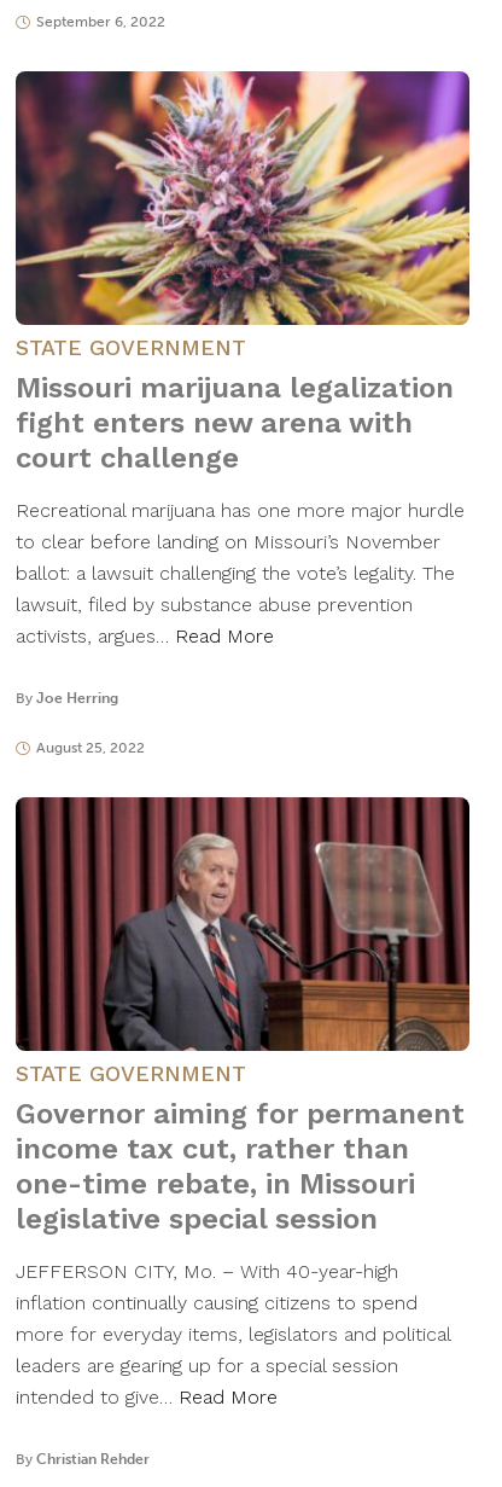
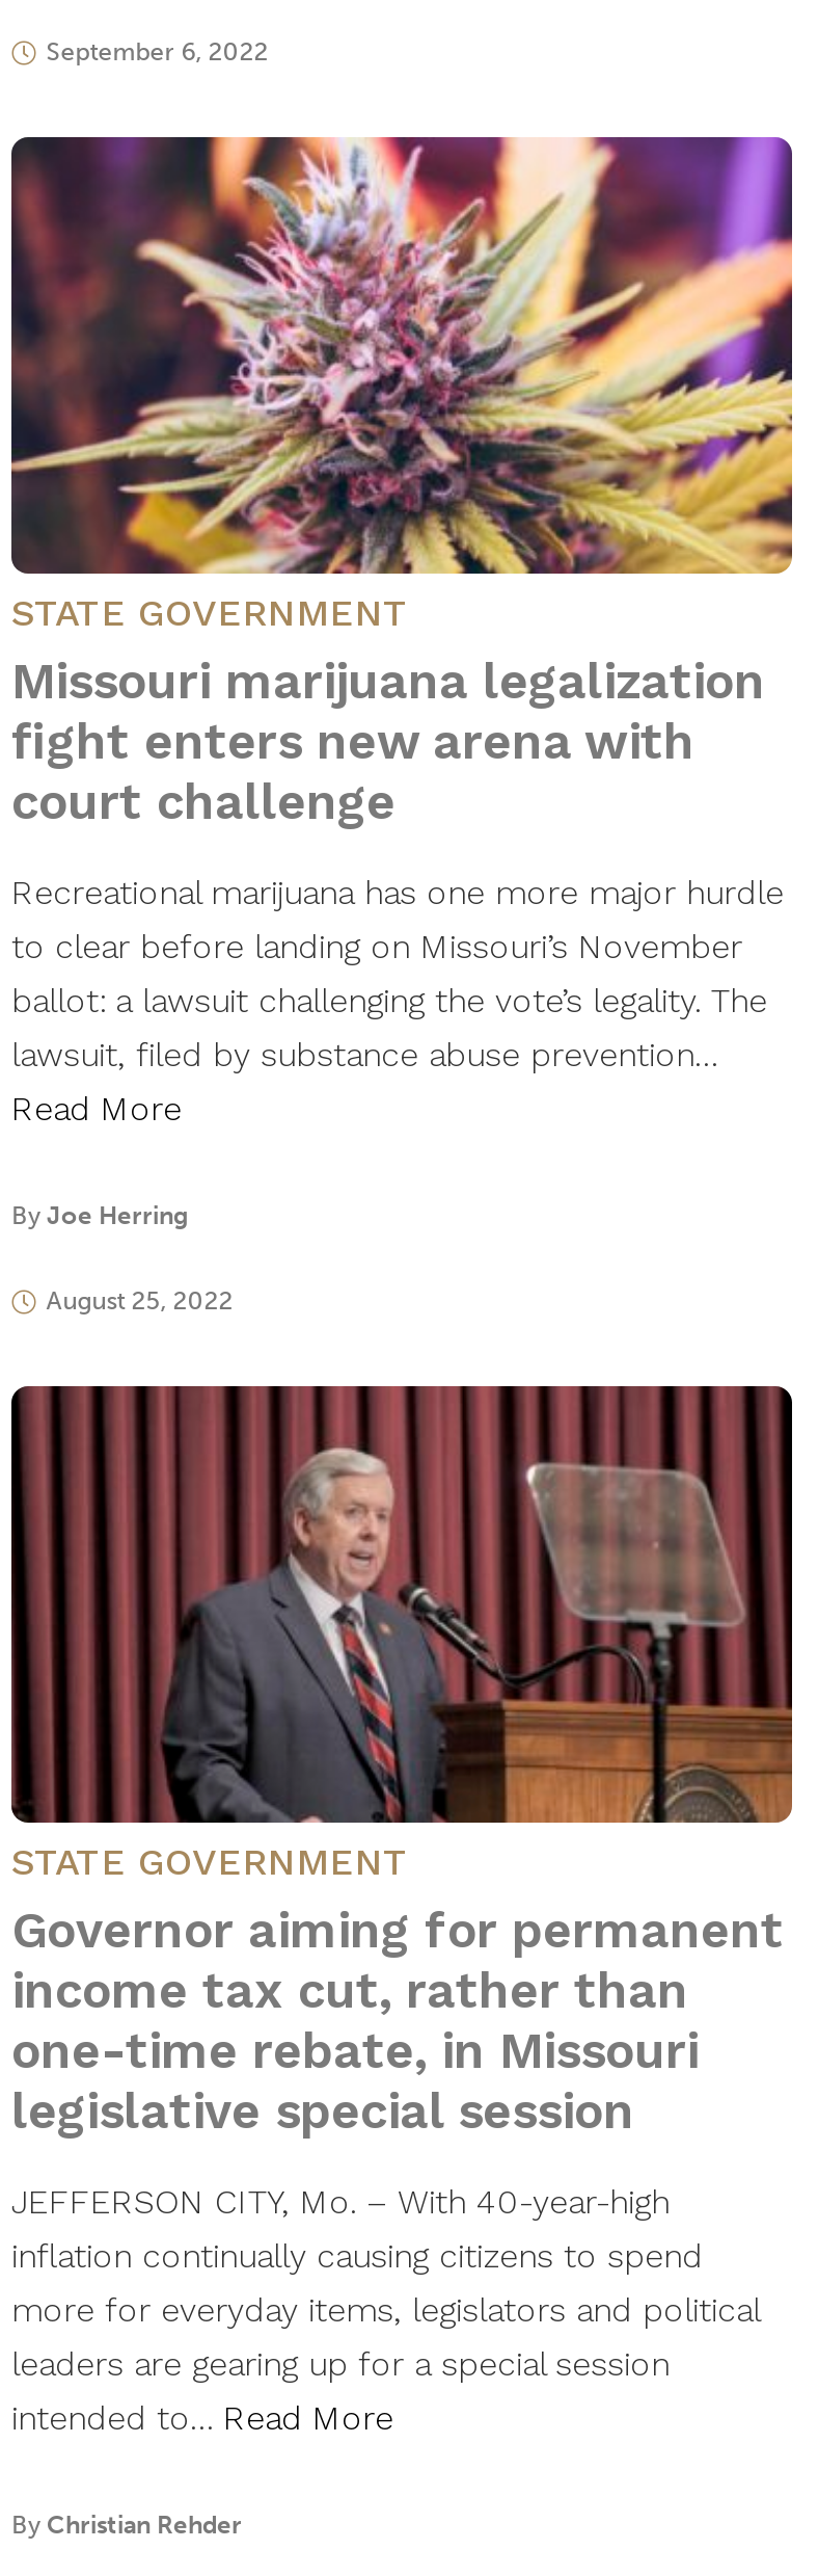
- lawsuit, filed by substance abuse prevention
- activists, argues… Read More
+ lawsuit, filed by substance abuse prevention…
+ Read More

- intended to give… Read More
+ intended to… Read More
